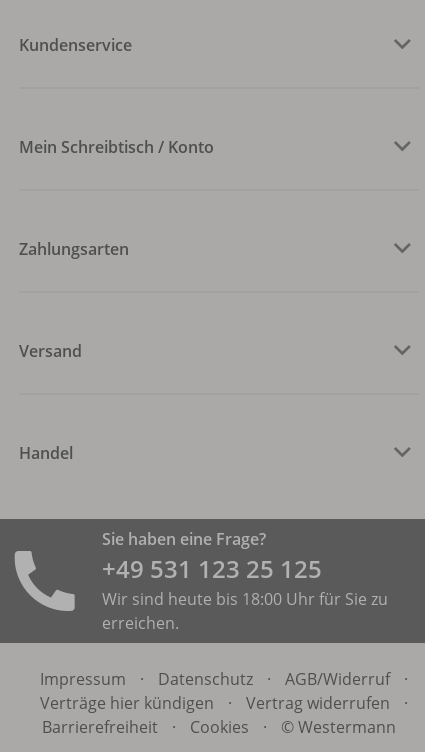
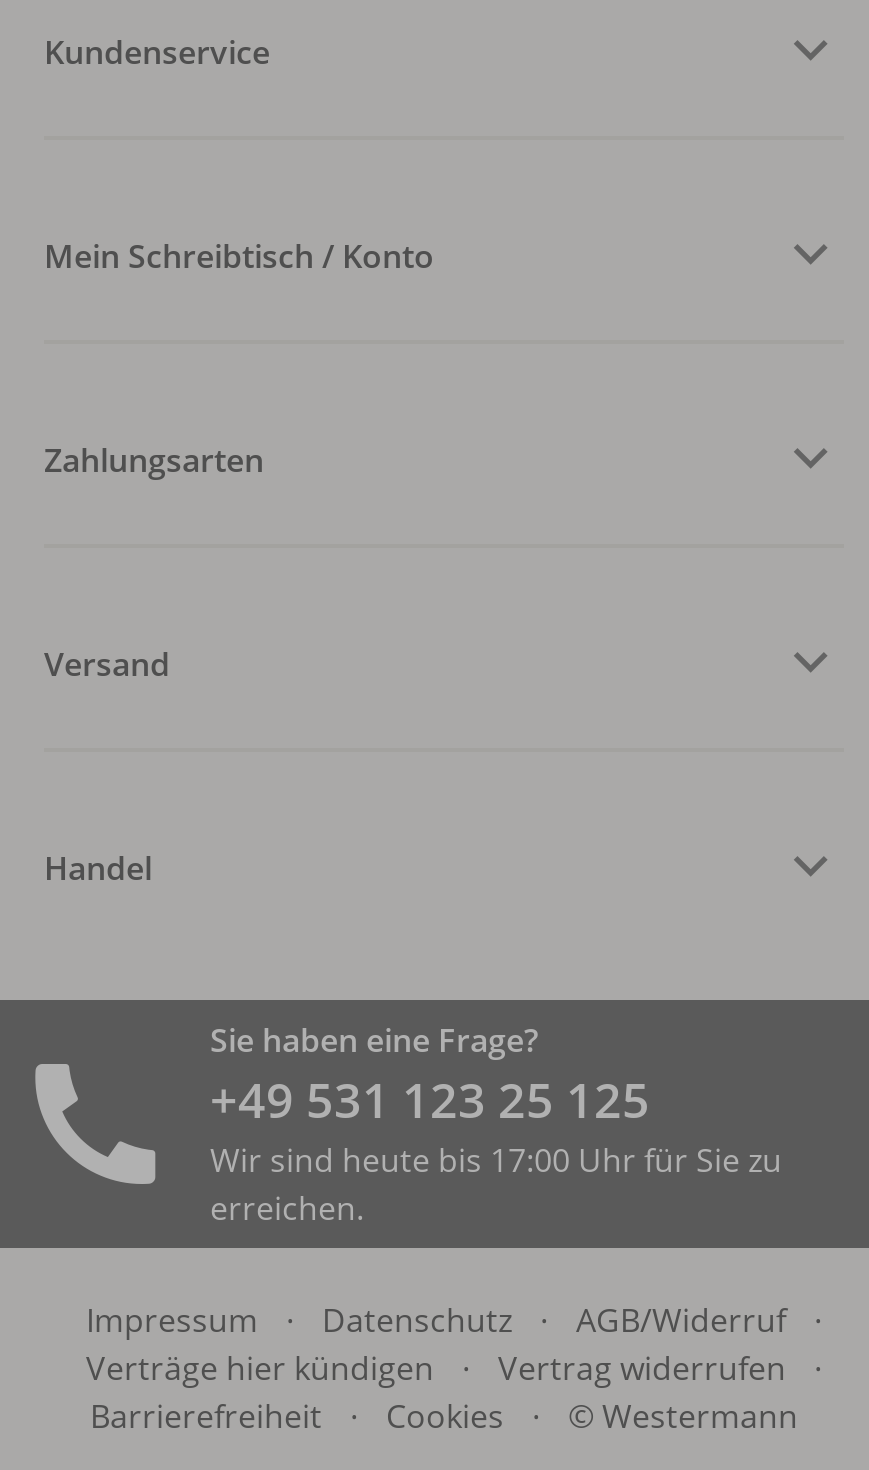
- Wir sind heute bis 18:00 Uhr für Sie zu
+ Wir sind heute bis 17:00 Uhr für Sie zu
